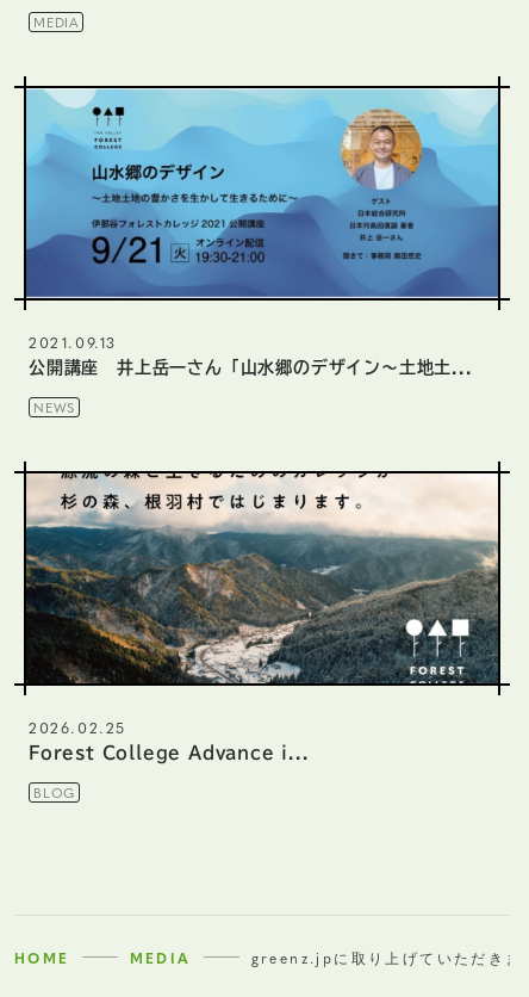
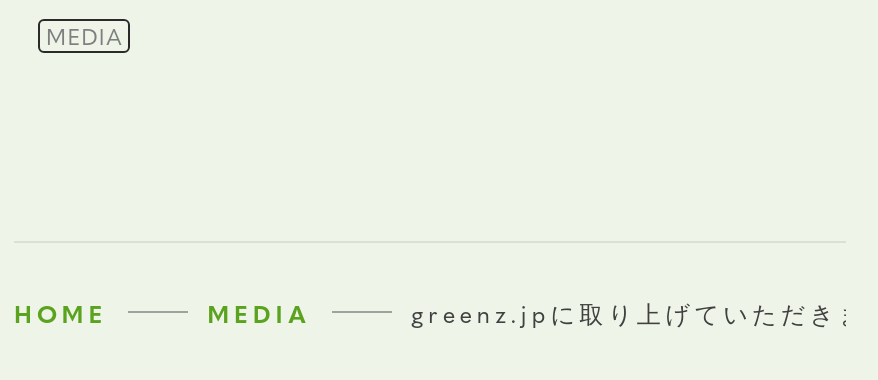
- [image]
- 2021.09.13
- 公開講座 井上岳一さん「山水郷のデザイン～土地土...
- NEWS

- [image]
- 2026.02.25
- Forest College Advance i...
- BLOG
